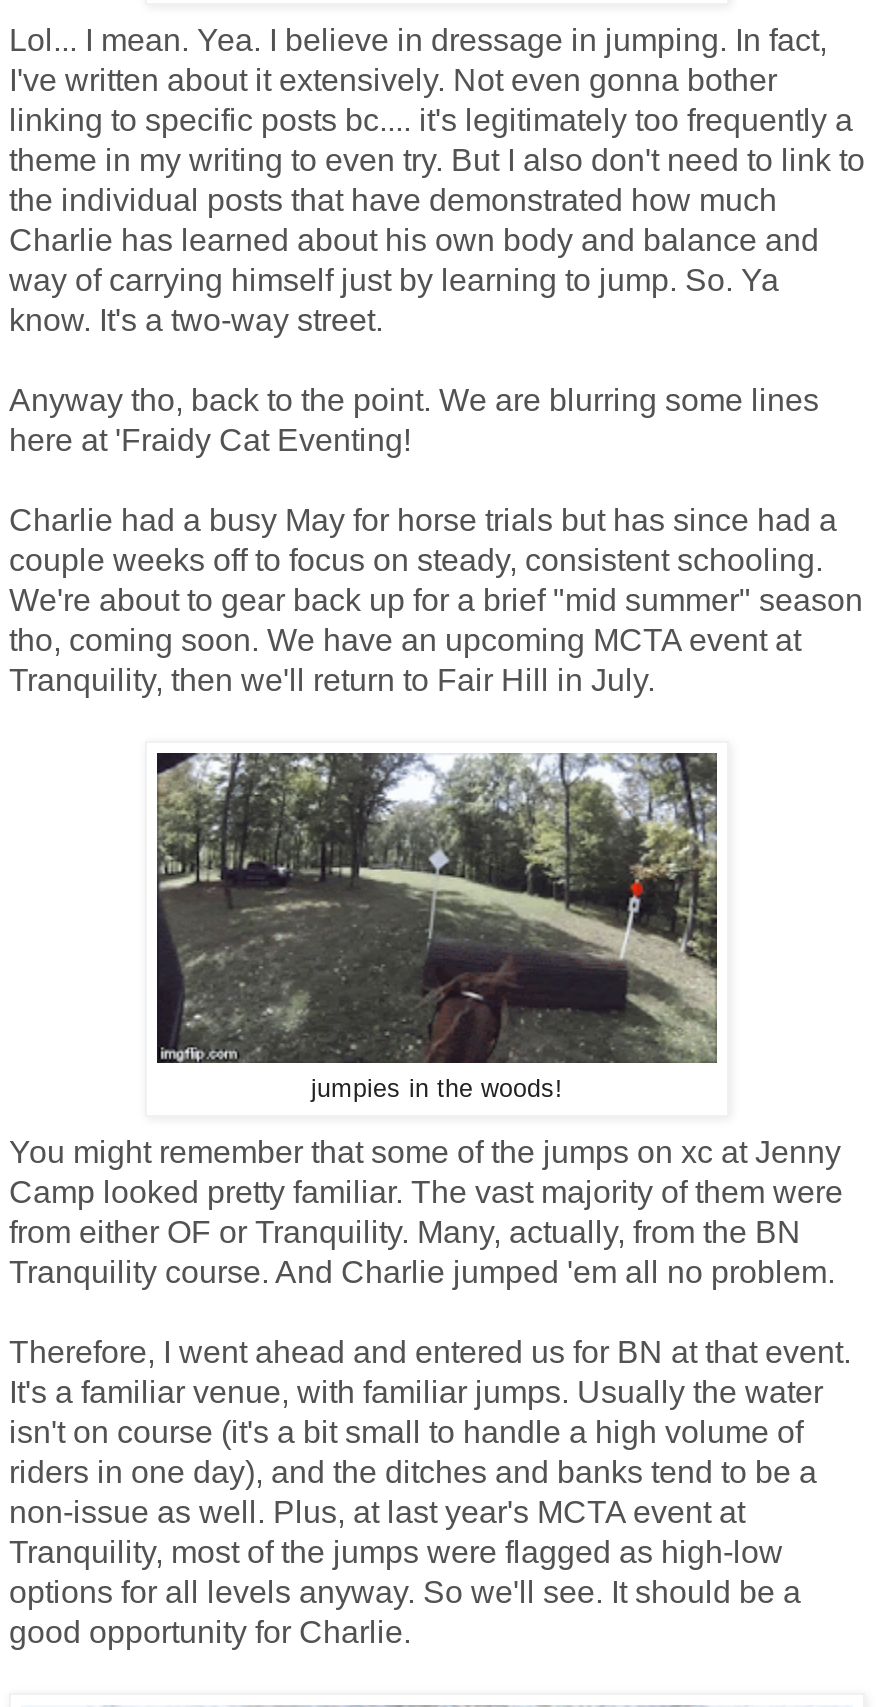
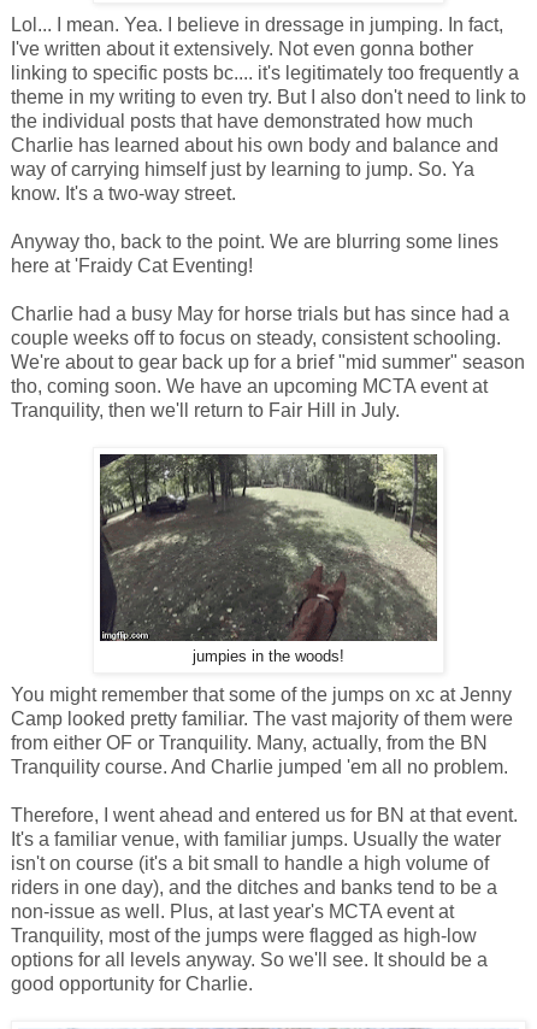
- [image]
+ [image]
